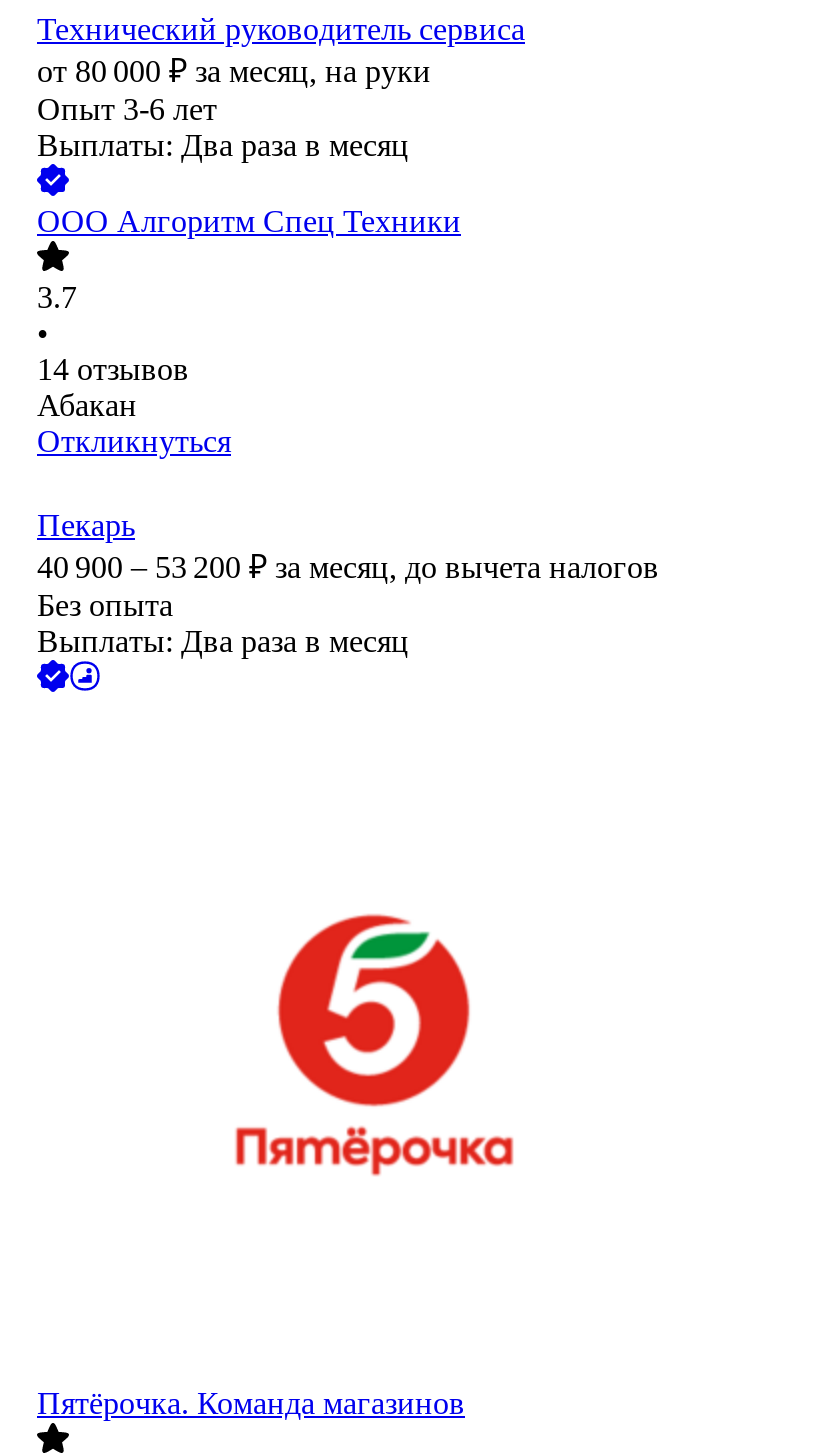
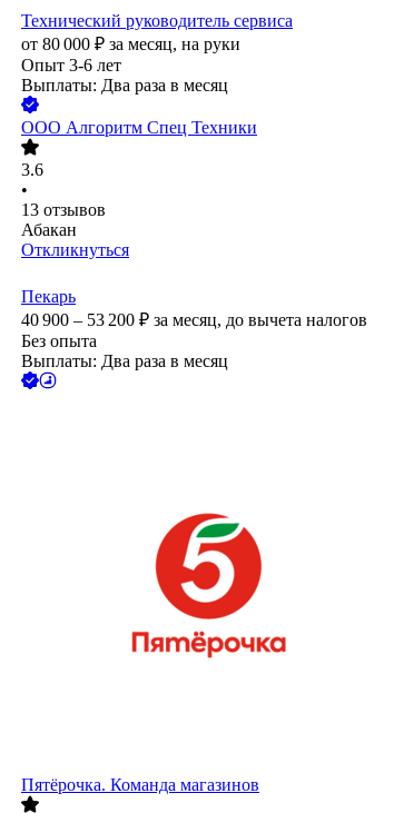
- 3.7
+ 3.6

- 14 отзывов
+ 13 отзывов
